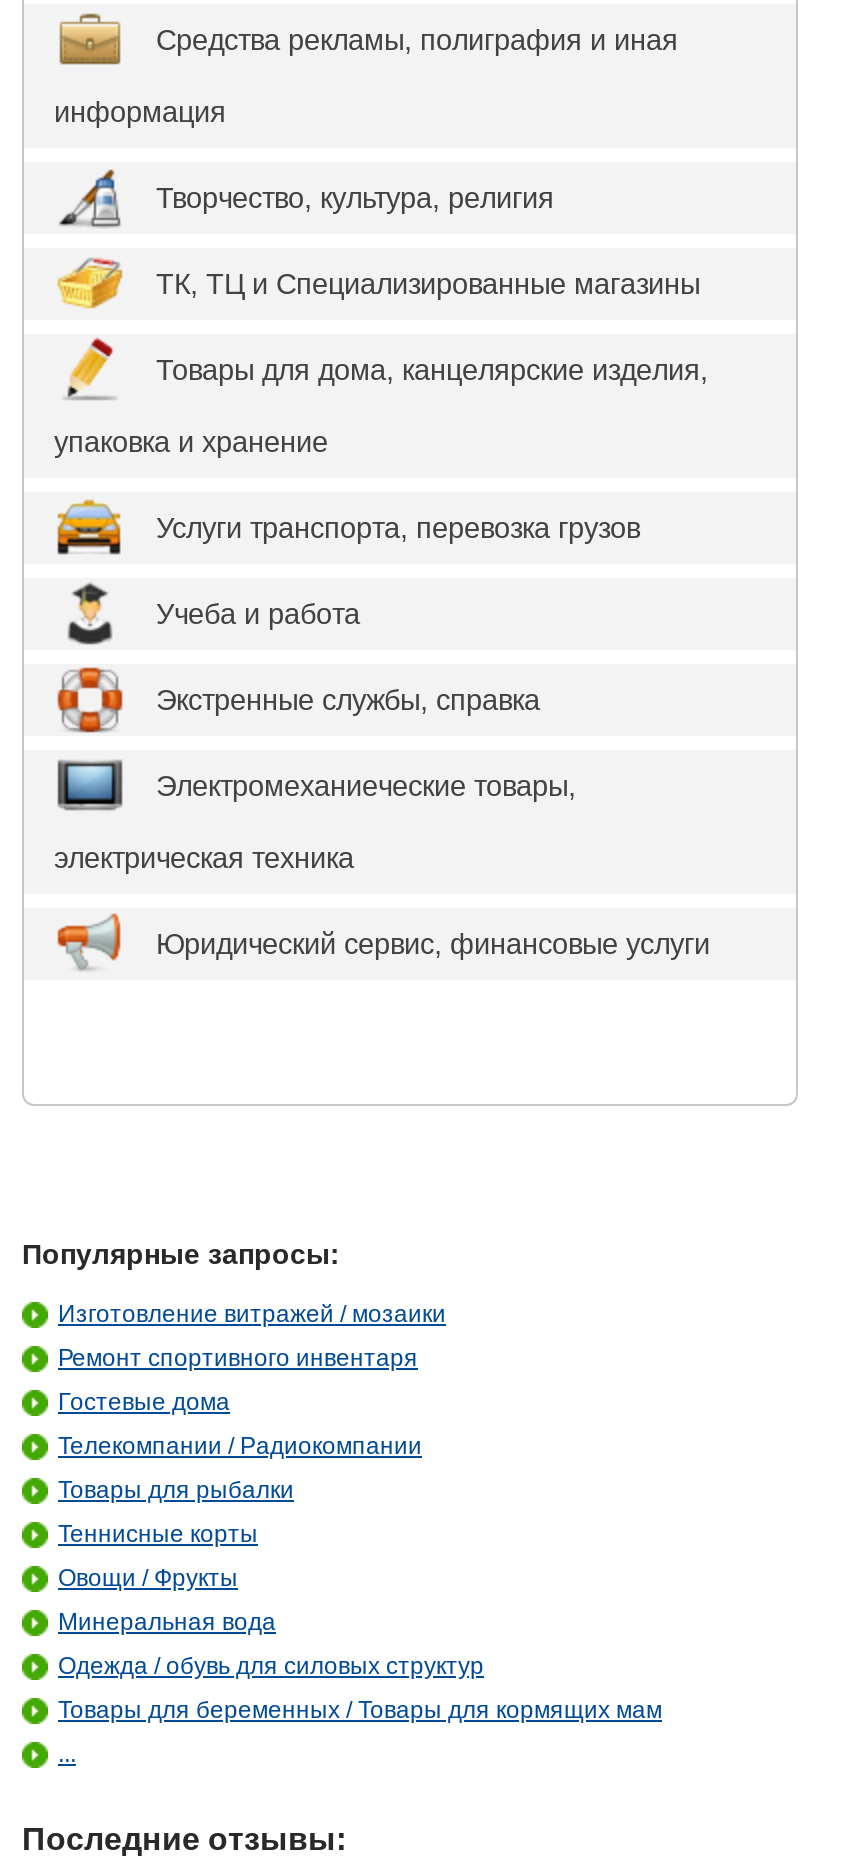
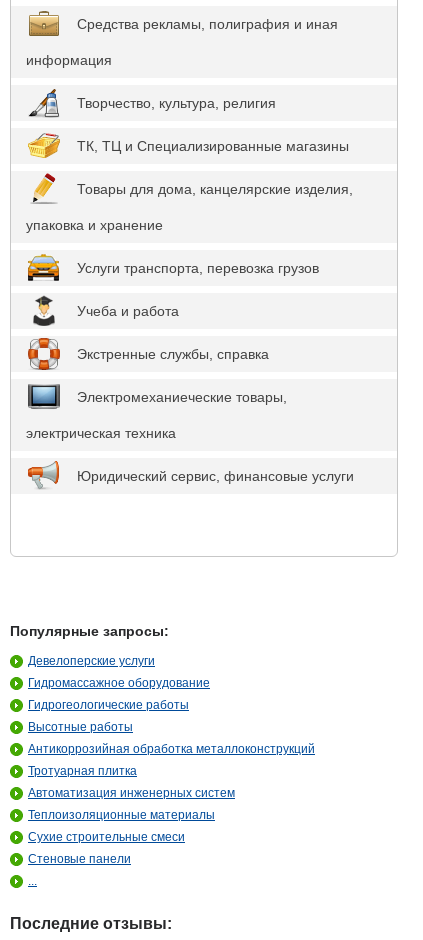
- Изготовление витражей / мозаики
+ Девелоперские услуги

- Ремонт спортивного инвентаря
+ Гидромассажное оборудование

- Гостевые дома
+ Гидрогеологические работы

- Телекомпании / Радиокомпании
+ Высотные работы

- Товары для рыбалки
+ Антикоррозийная обработка металлоконструкций

- Теннисные корты
+ Тротуарная плитка

- Овощи / Фрукты
+ Автоматизация инженерных систем

- Минеральная вода
+ Теплоизоляционные материалы

- Одежда / обувь для силовых структур
+ Сухие строительные смеси

- Товары для беременных / Товары для кормящих мам
+ Стеновые панели
